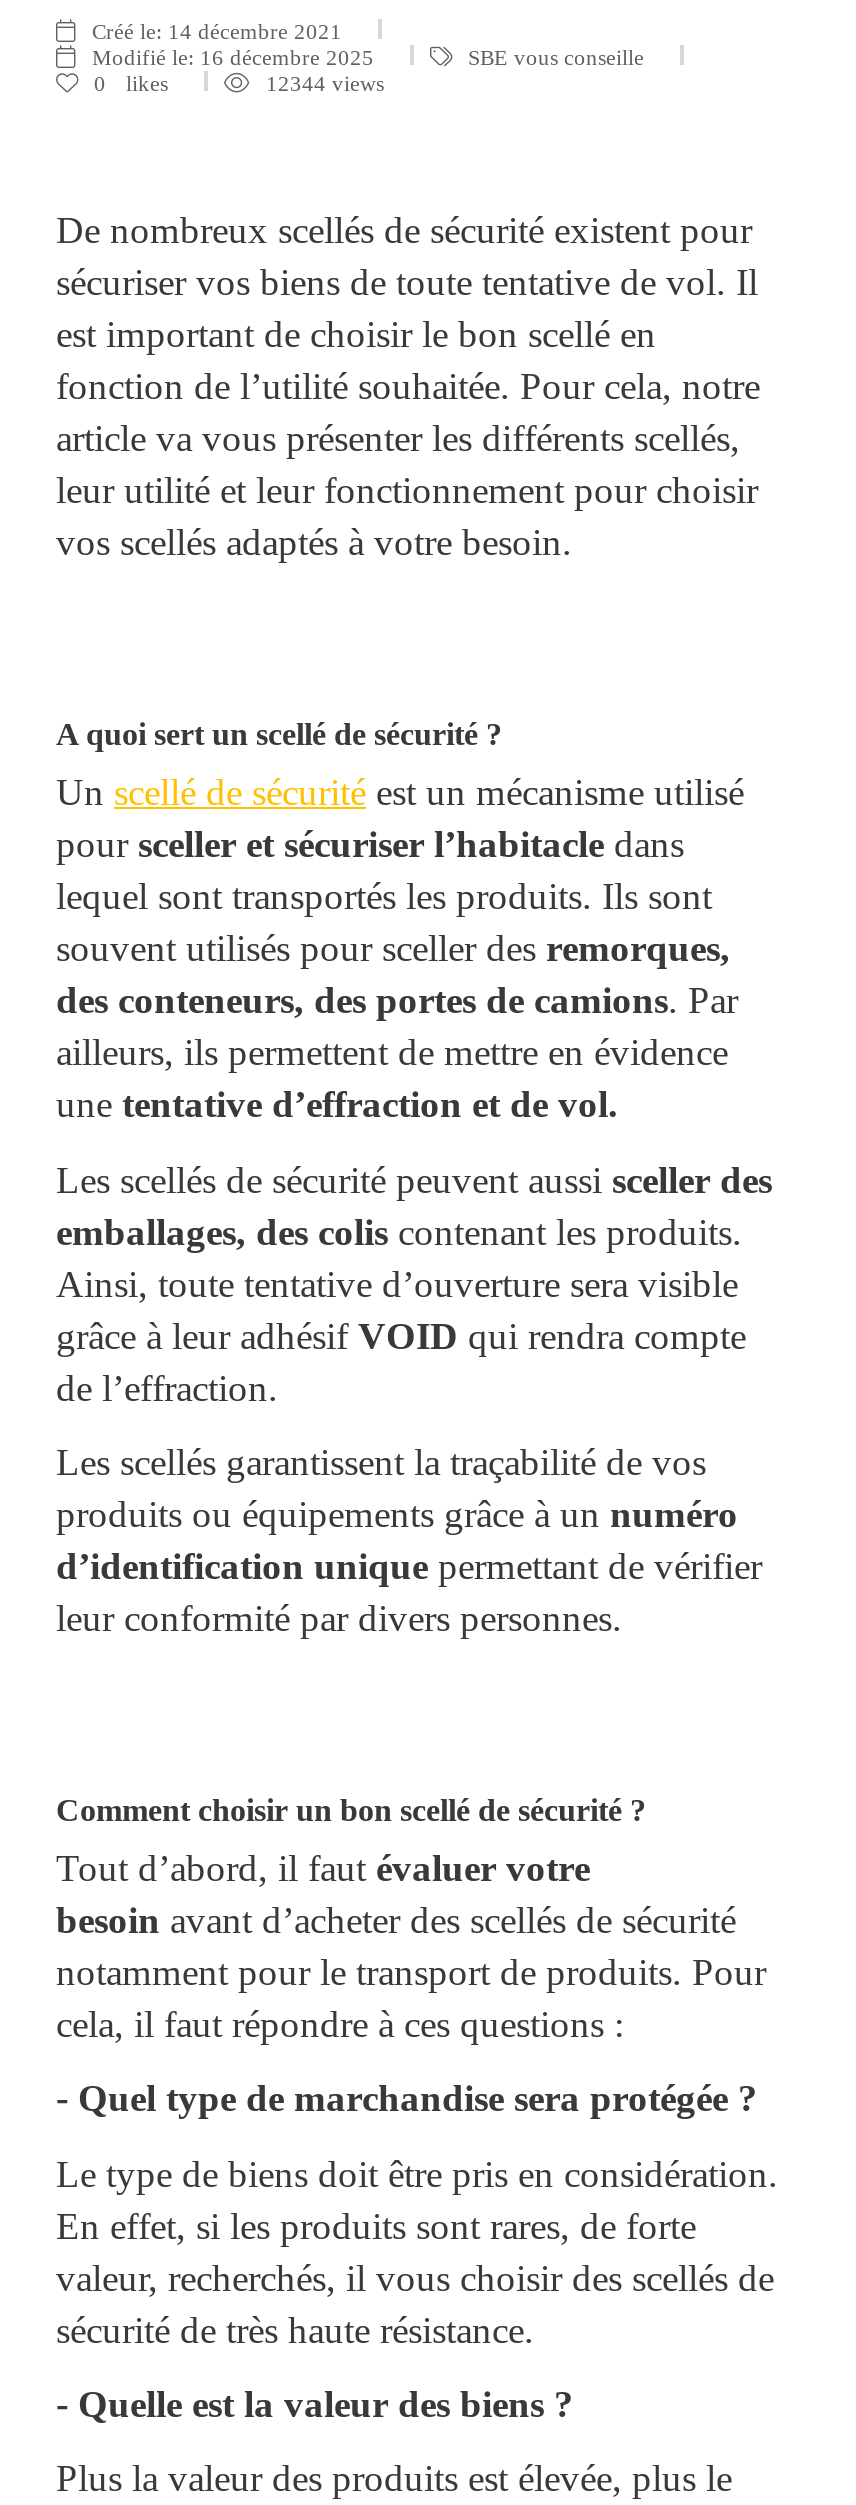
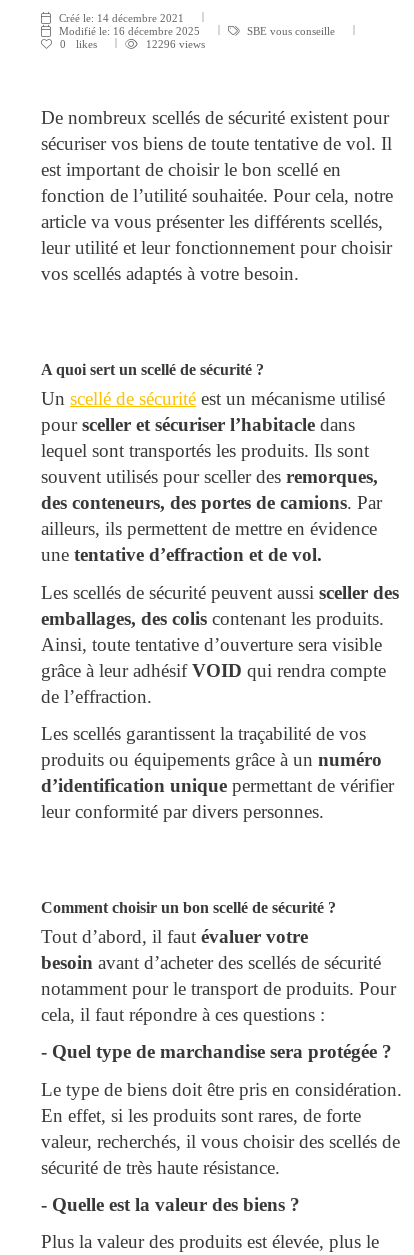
- 12344 views
+ 12296 views
